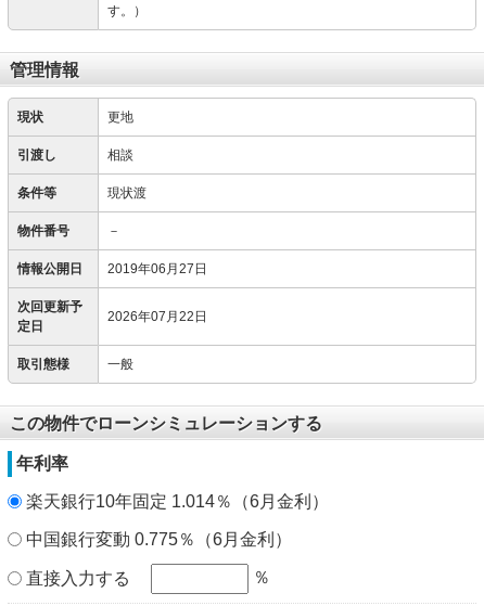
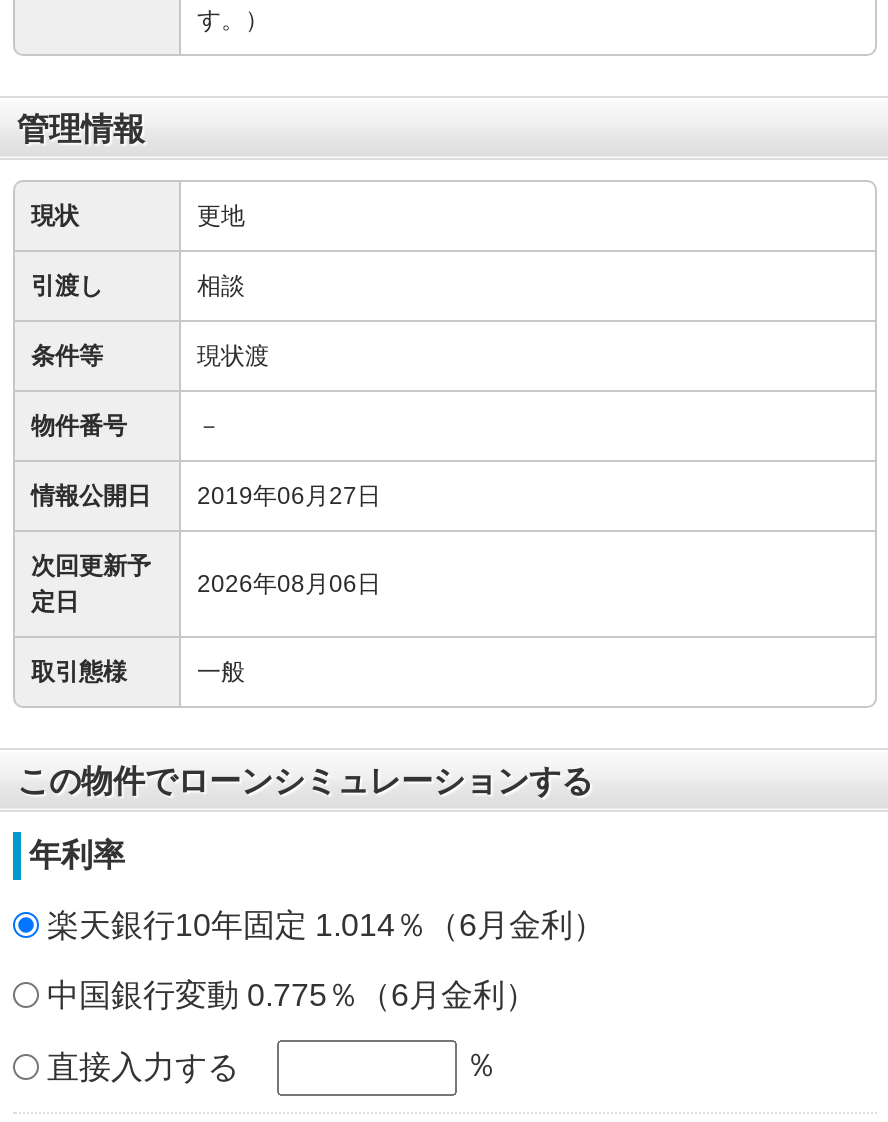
- 2026年07月22日
+ 2026年08月06日
